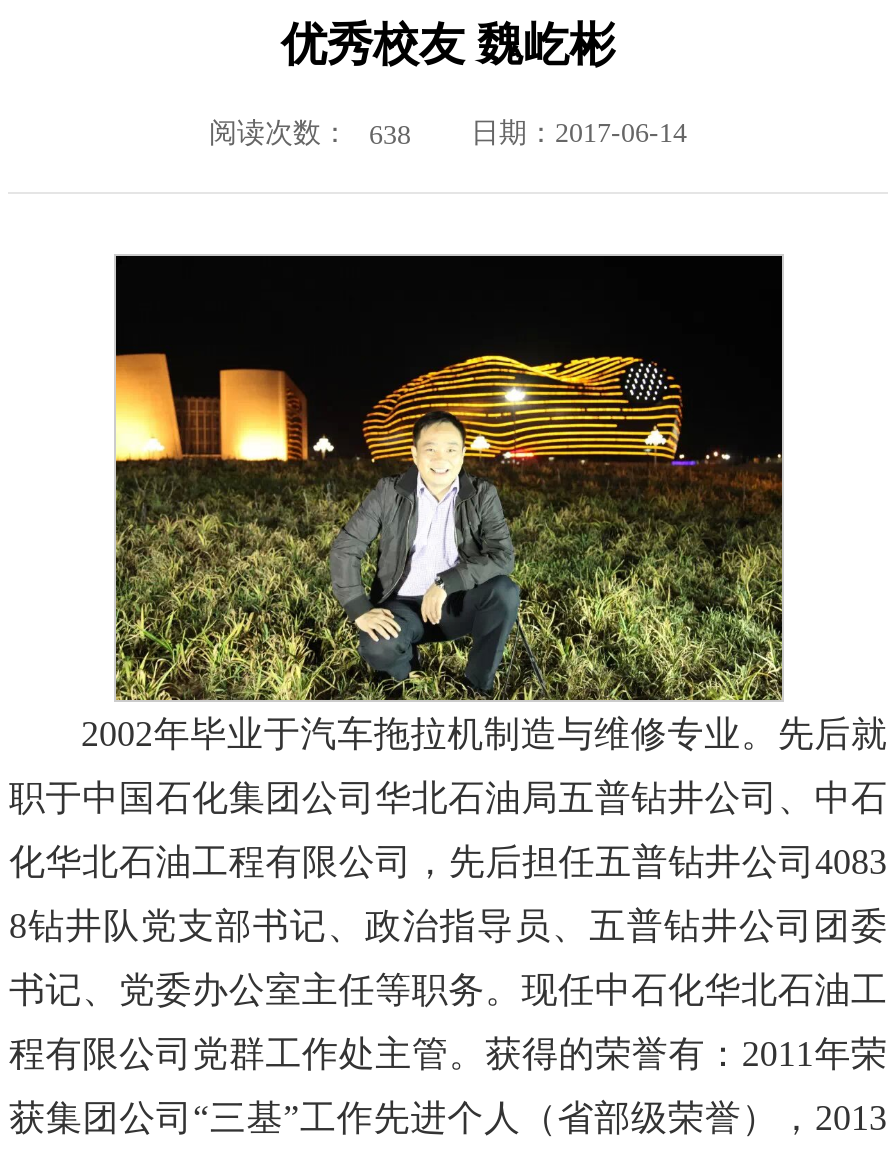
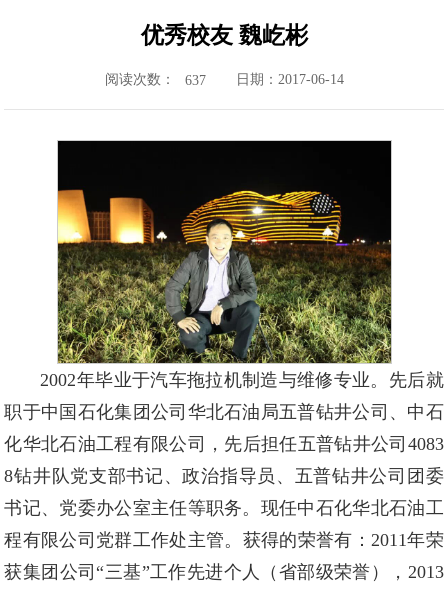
- 阅读次数： 638 日期：2017-06-14
+ 阅读次数： 637 日期：2017-06-14
